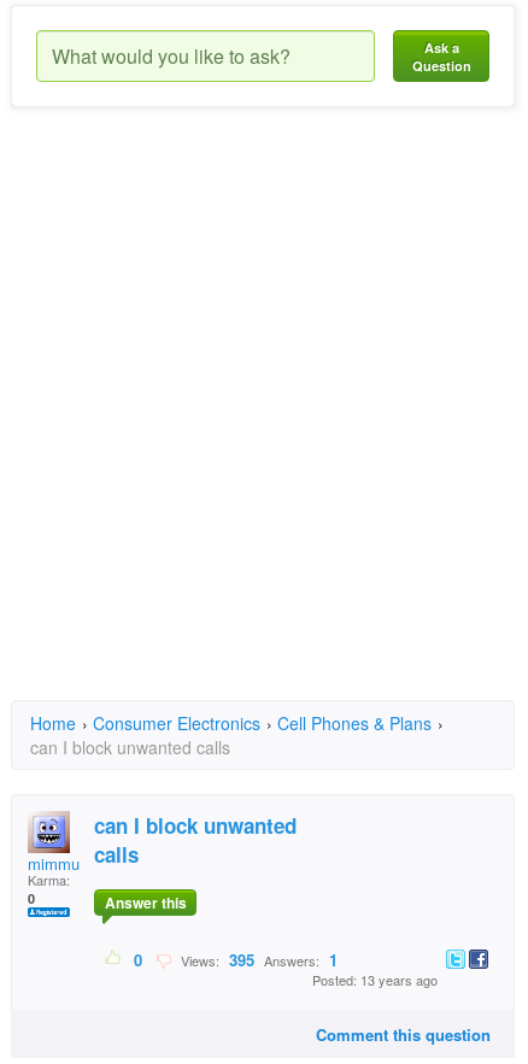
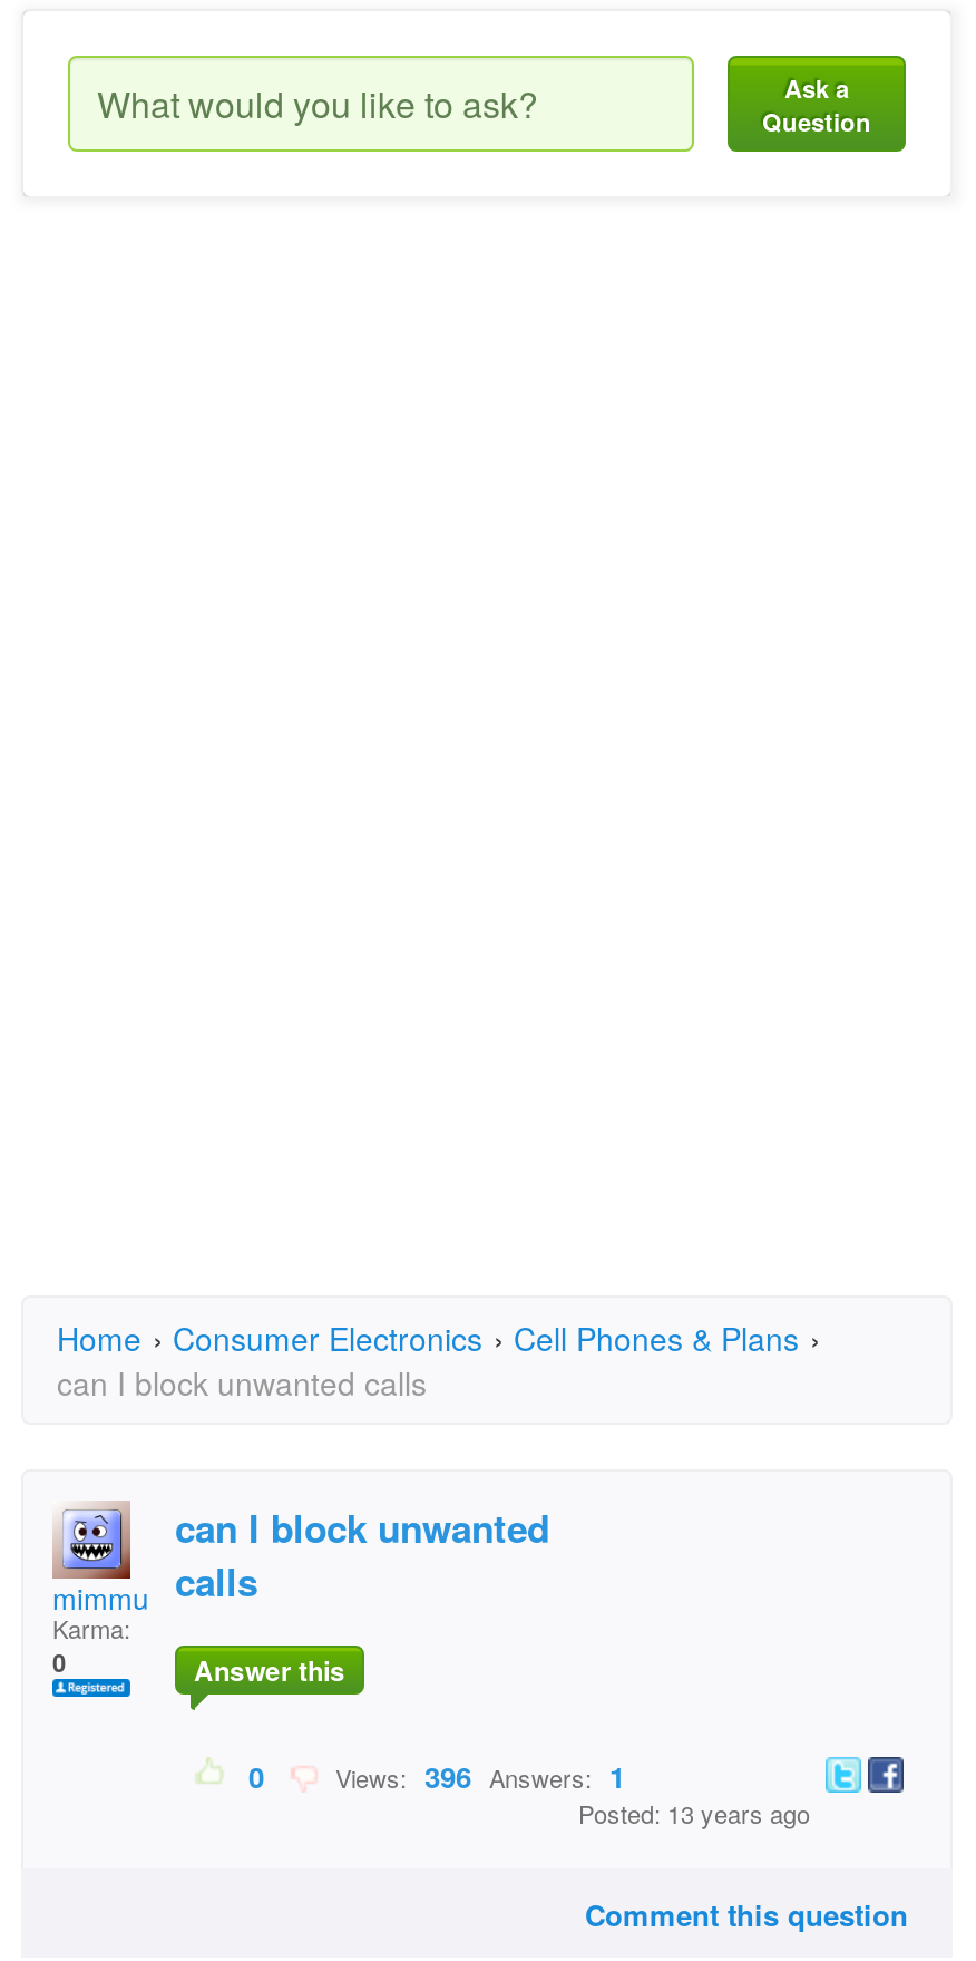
- Views: 395 Answers: 1
+ Views: 396 Answers: 1
